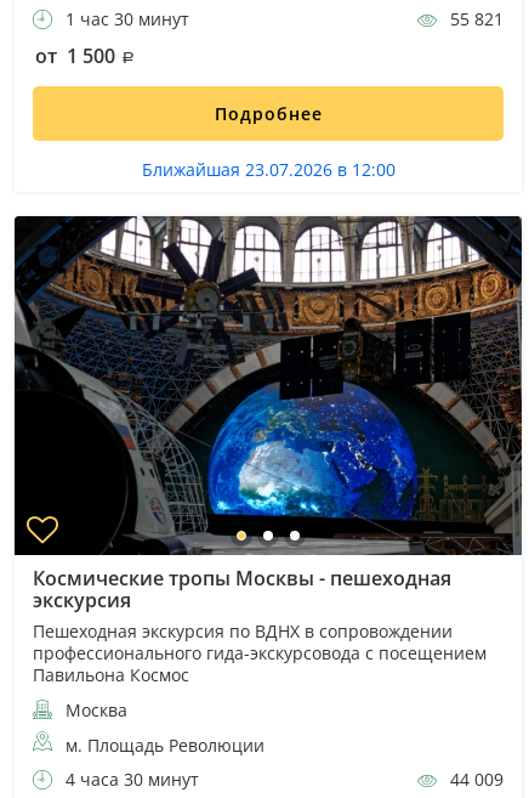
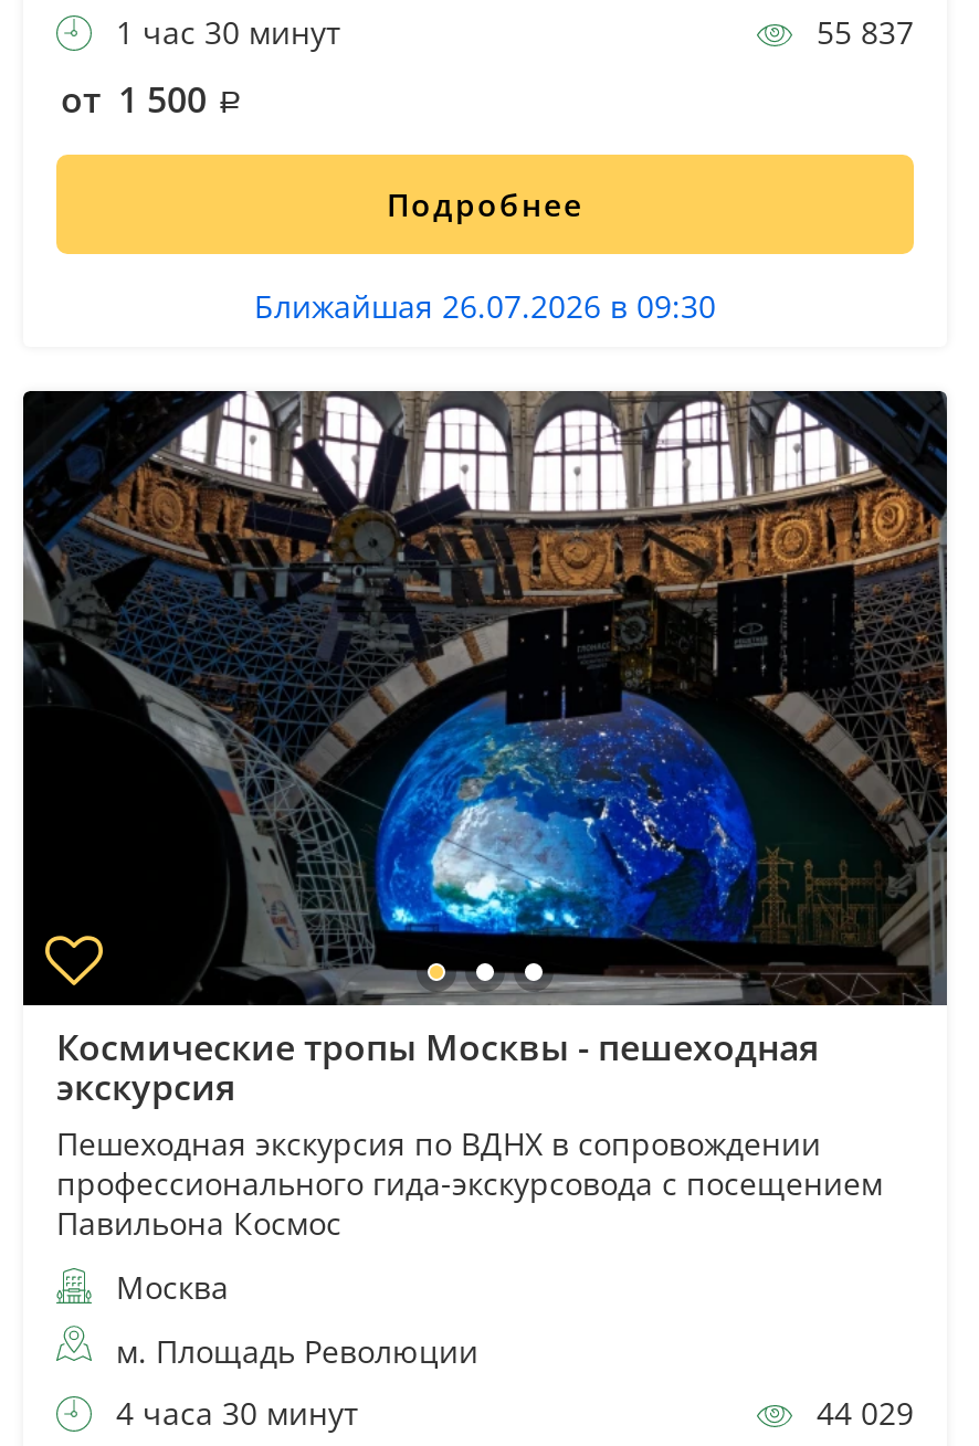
- 55 821
+ 55 837

- Ближайшая 23.07.2026 в 12:00
+ Ближайшая 26.07.2026 в 09:30

- 44 009
+ 44 029
